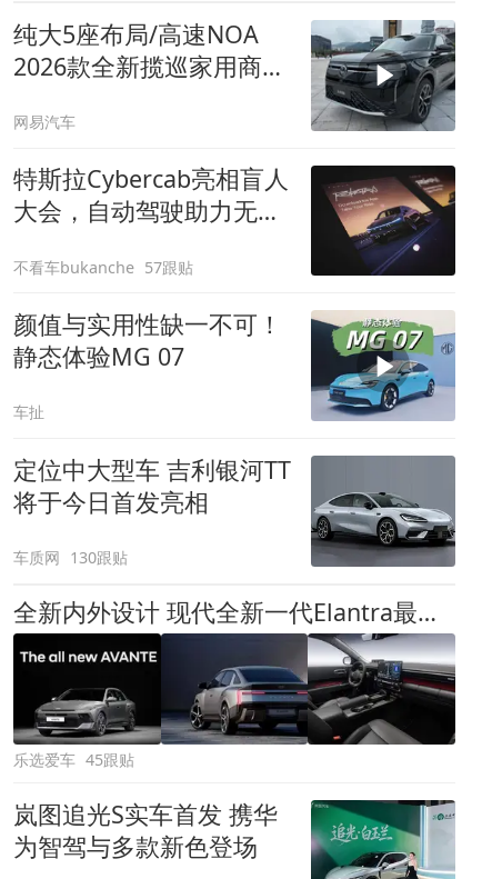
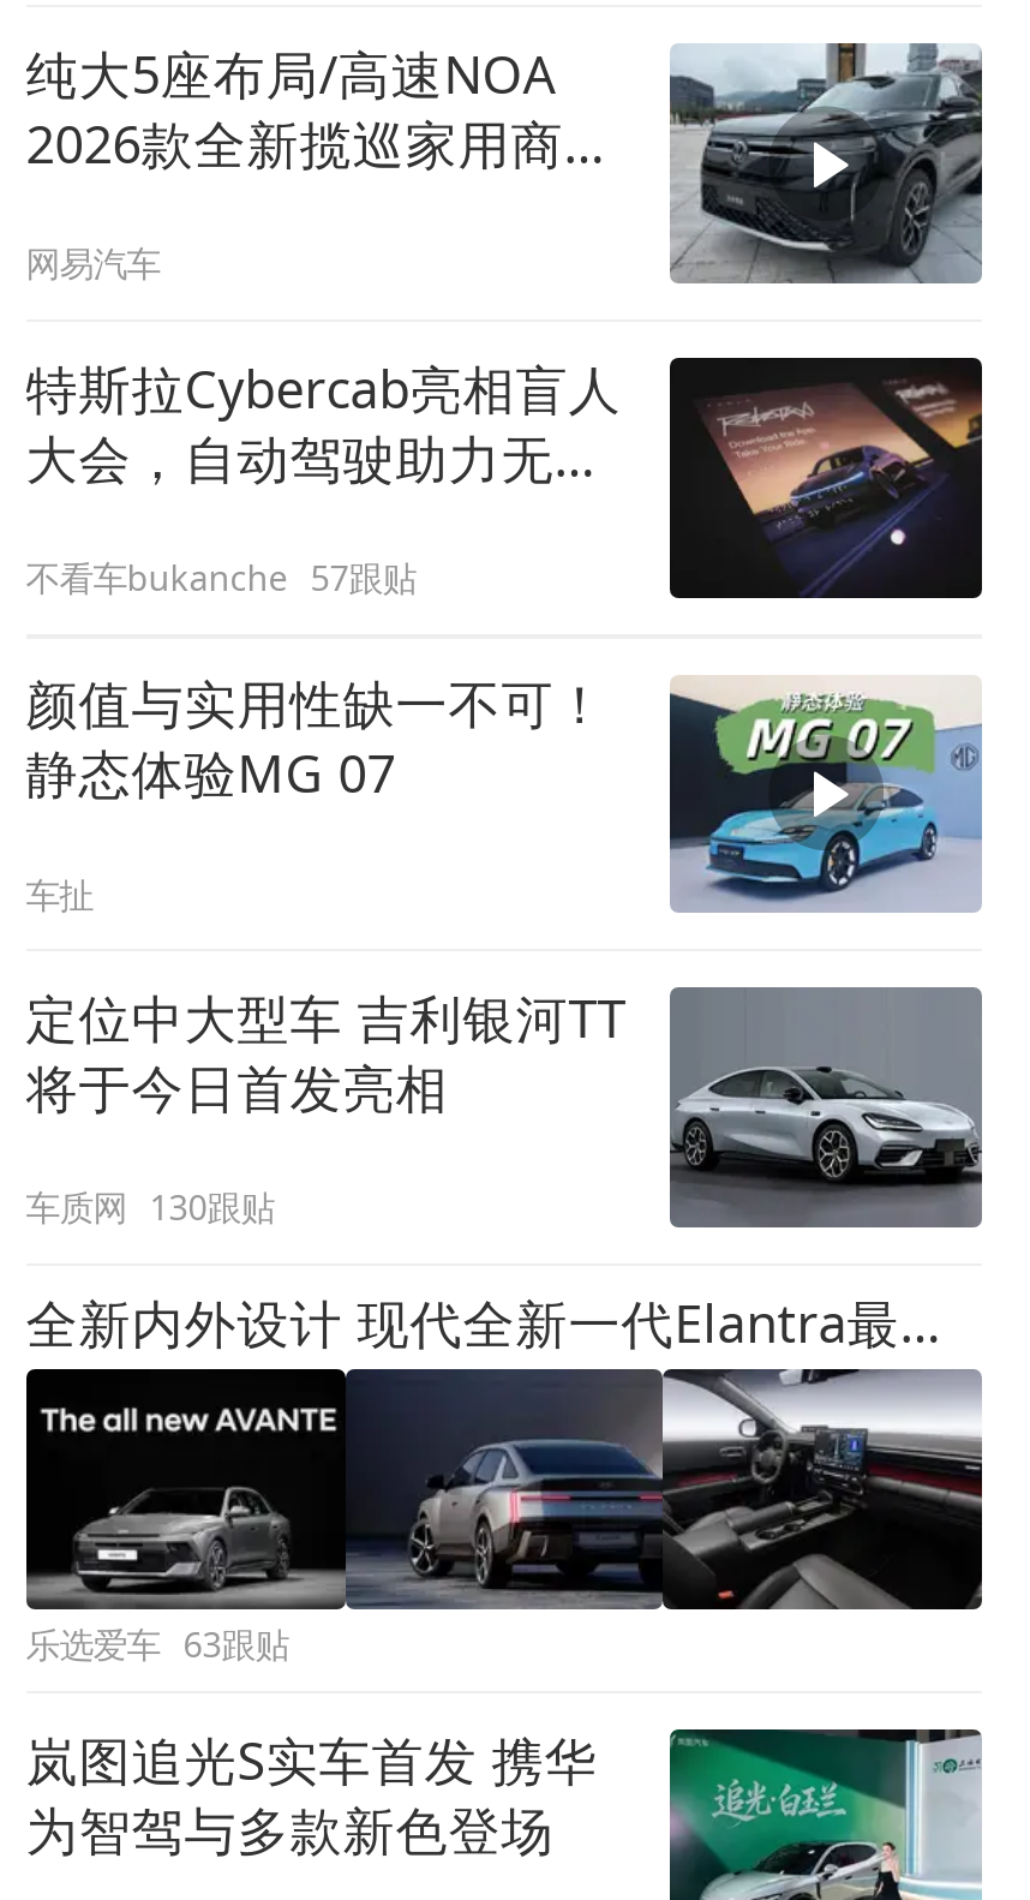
- 乐选爱车 45跟贴
+ 乐选爱车 63跟贴
